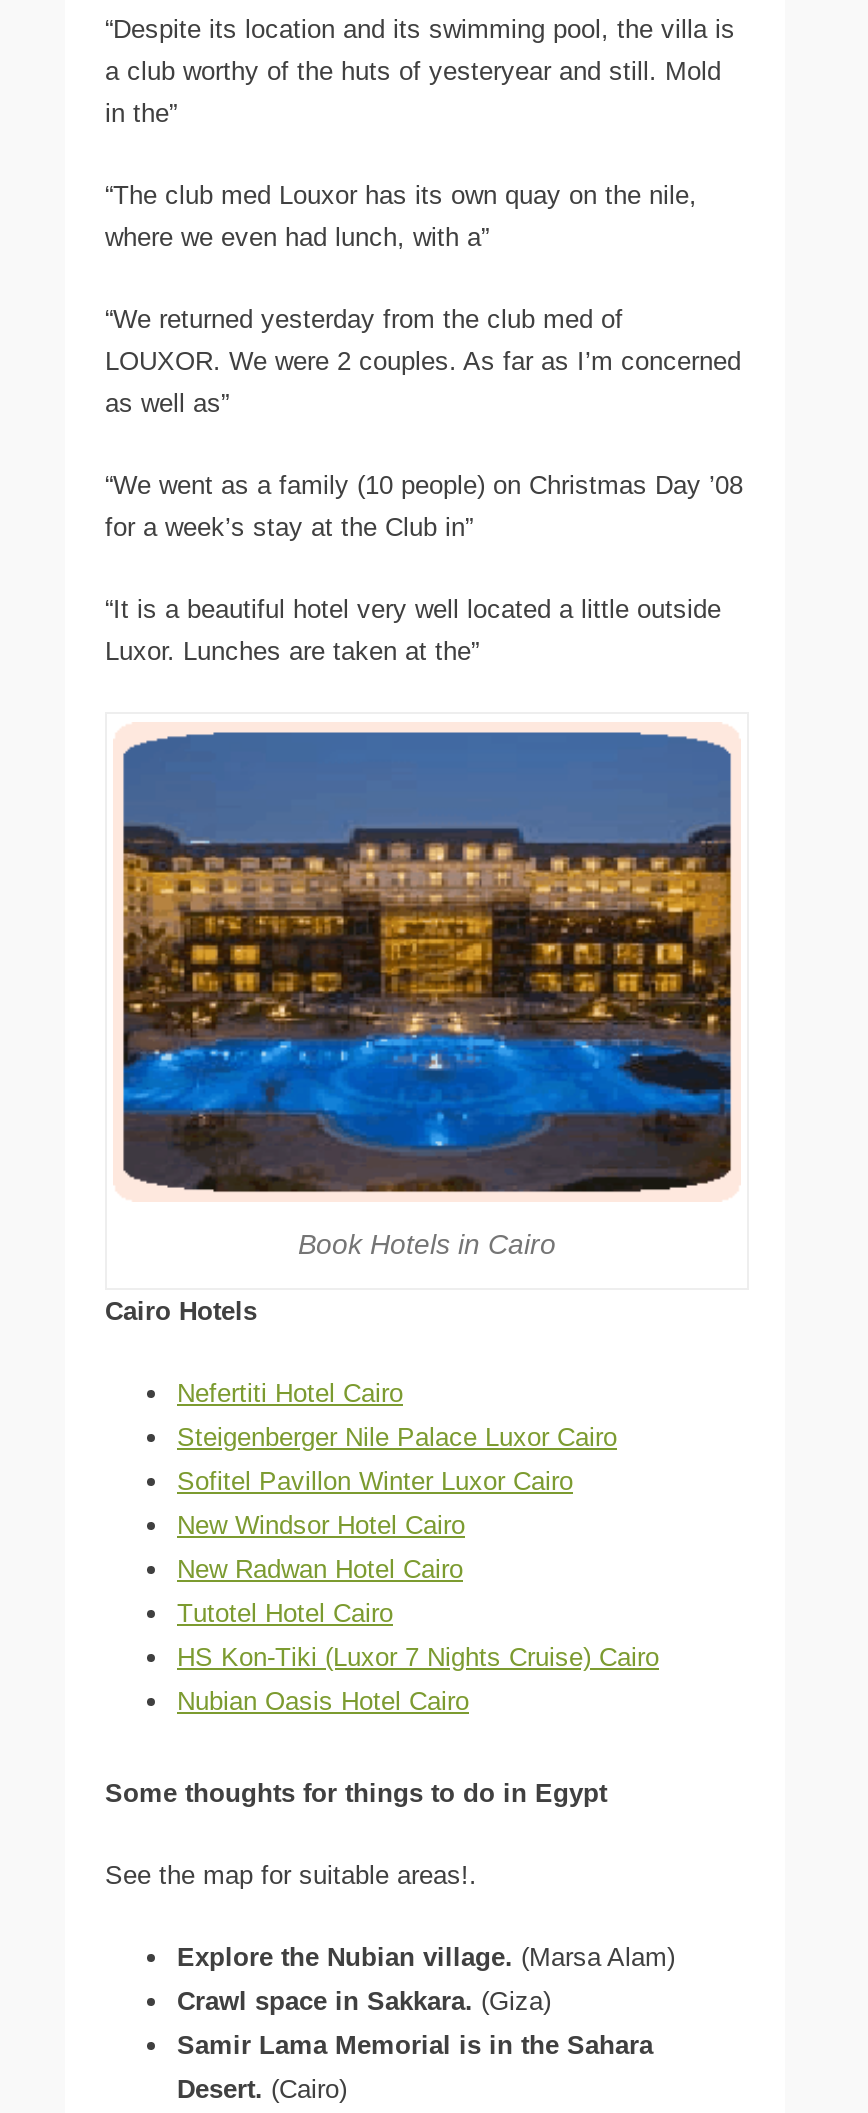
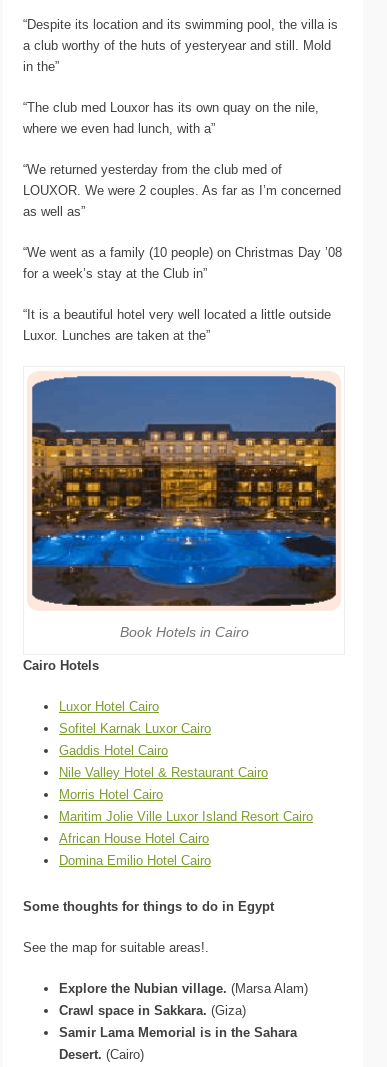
- Nefertiti Hotel Cairo
+ Luxor Hotel Cairo

- Steigenberger Nile Palace Luxor Cairo
+ Sofitel Karnak Luxor Cairo

- Sofitel Pavillon Winter Luxor Cairo
+ Gaddis Hotel Cairo

- New Windsor Hotel Cairo
+ Nile Valley Hotel & Restaurant Cairo

- New Radwan Hotel Cairo
+ Morris Hotel Cairo

- Tutotel Hotel Cairo
+ Maritim Jolie Ville Luxor Island Resort Cairo

- HS Kon-Tiki (Luxor 7 Nights Cruise) Cairo
+ African House Hotel Cairo

- Nubian Oasis Hotel Cairo
+ Domina Emilio Hotel Cairo
